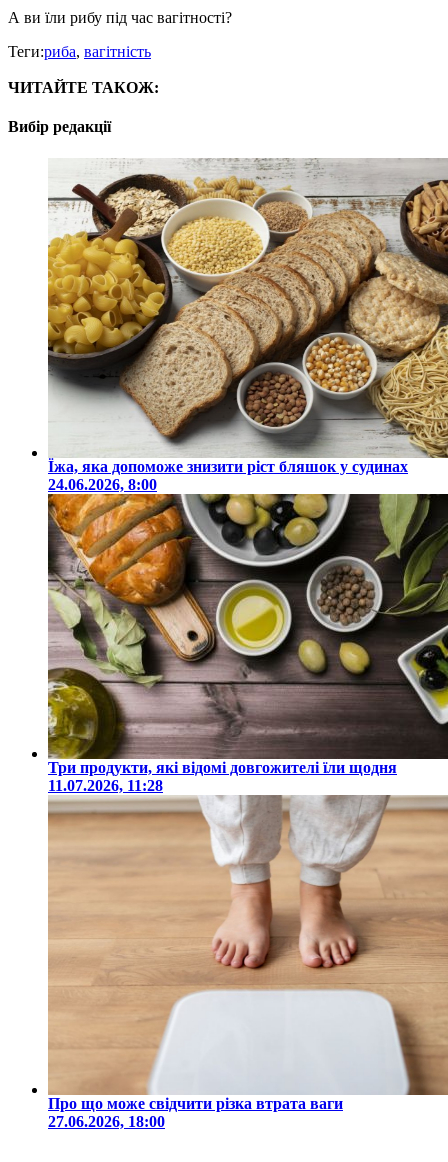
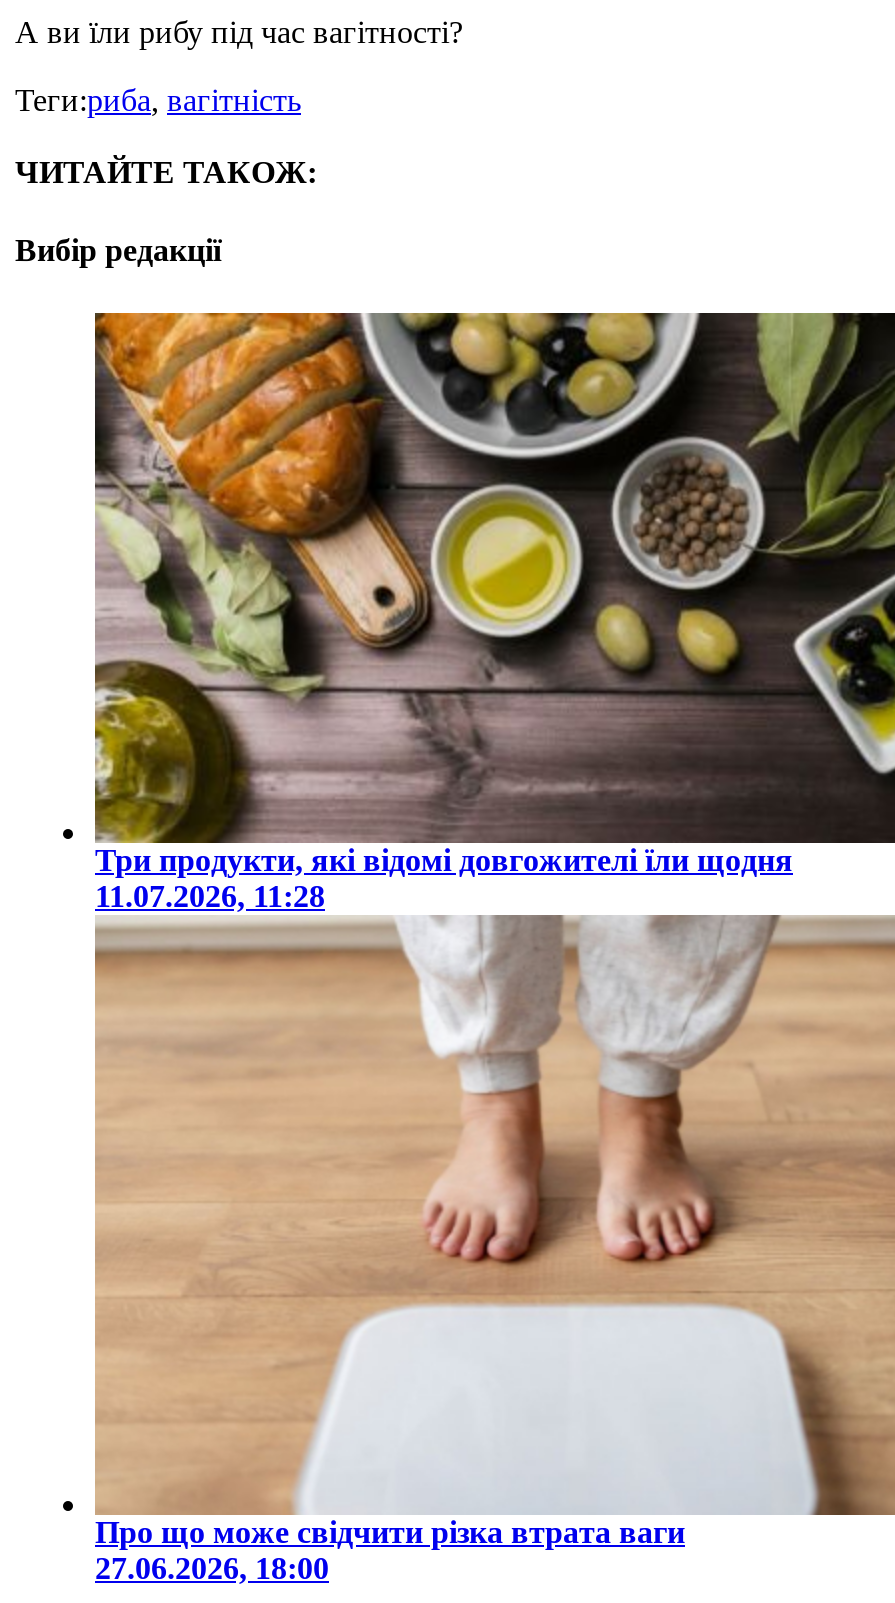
- [image]
- Їжа, яка допоможе знизити ріст бляшок у судинах
- 24.06.2026, 8:00
